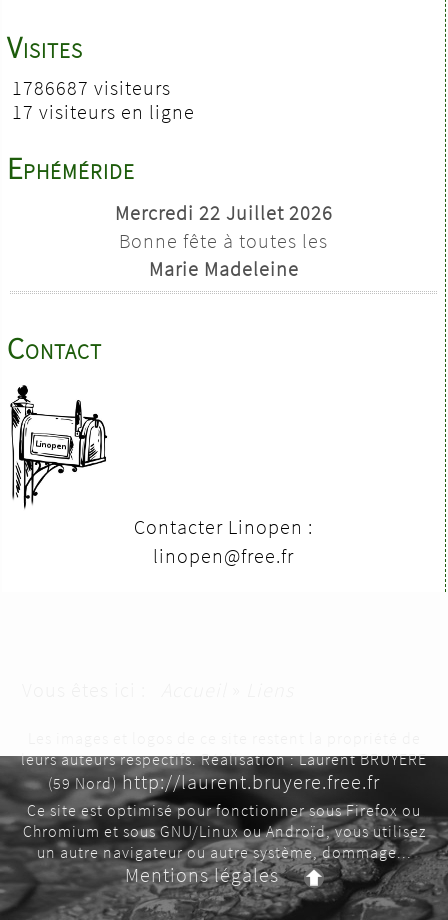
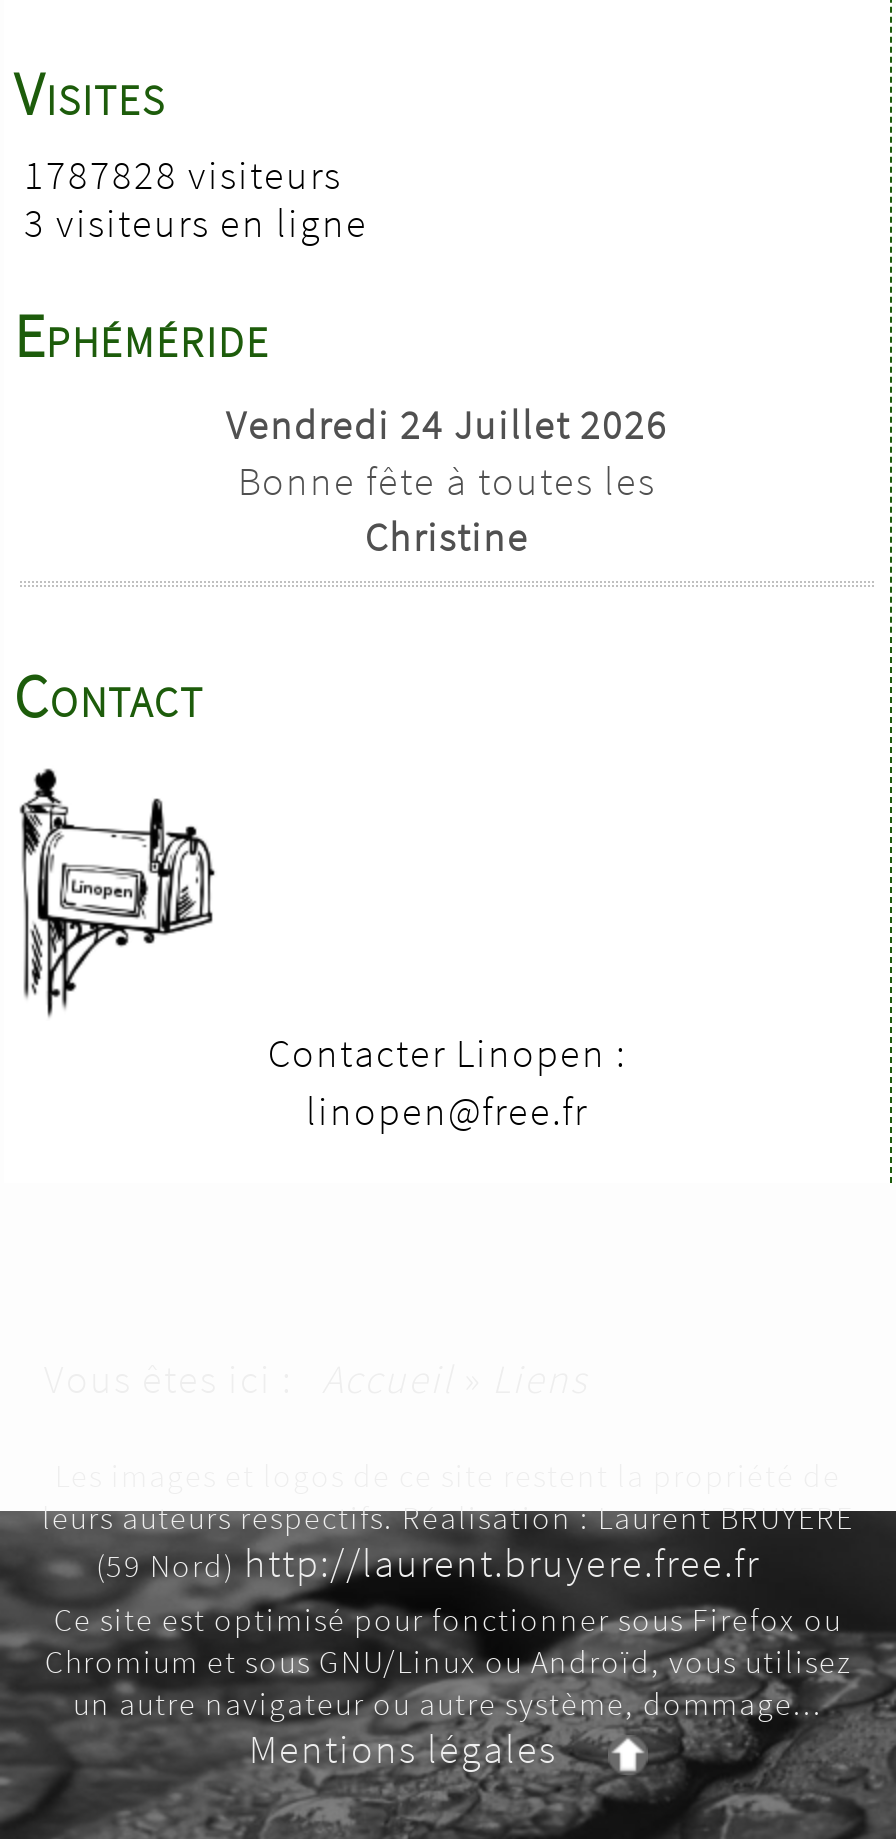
- 1786687 visiteurs
+ 1787828 visiteurs

- 17 visiteurs en ligne
+ 3 visiteurs en ligne

- Mercredi 22 Juillet 2026
+ Vendredi 24 Juillet 2026

- Marie Madeleine
+ Christine
